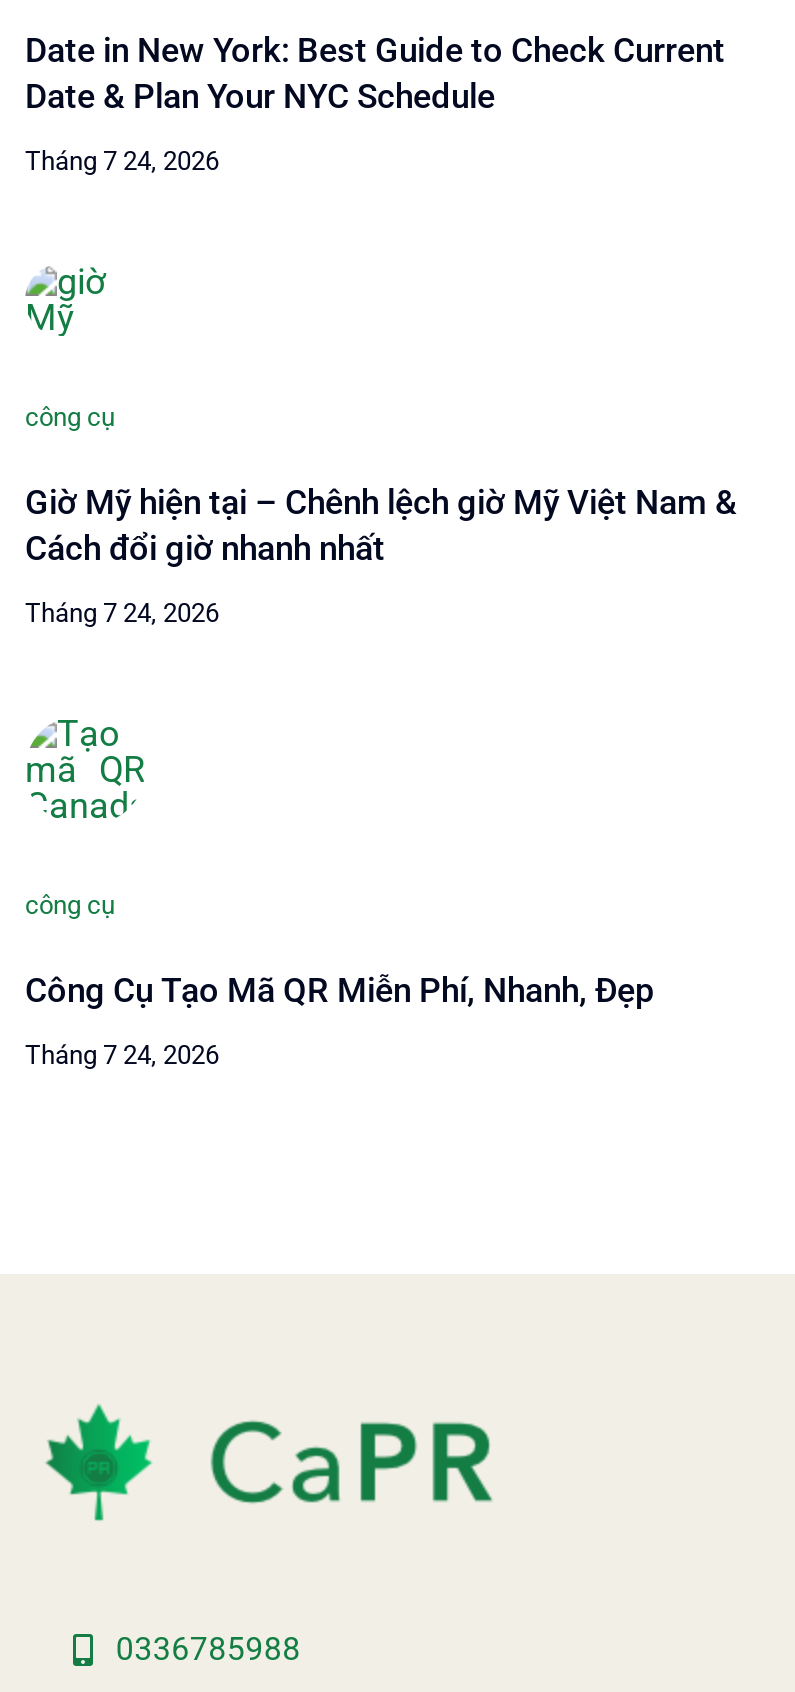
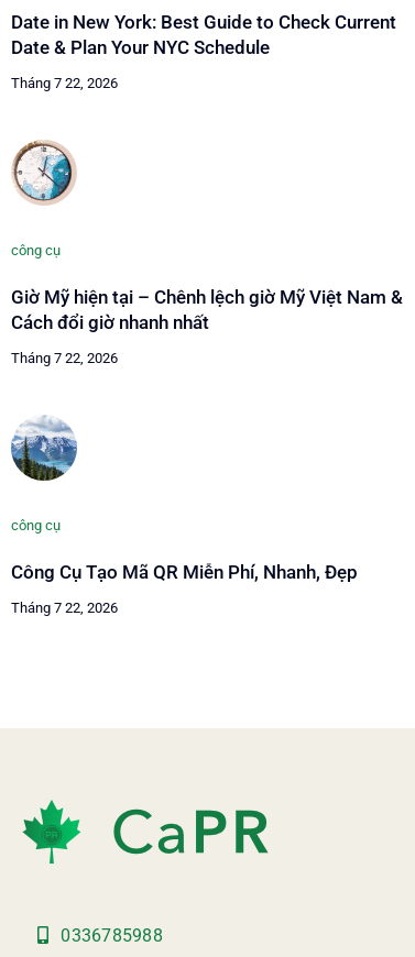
- Tháng 7 24, 2026
+ Tháng 7 22, 2026

- [image]
+ [image]

- Tháng 7 24, 2026
+ Tháng 7 22, 2026

- [image]
+ [image]

- Tháng 7 24, 2026
+ Tháng 7 22, 2026
